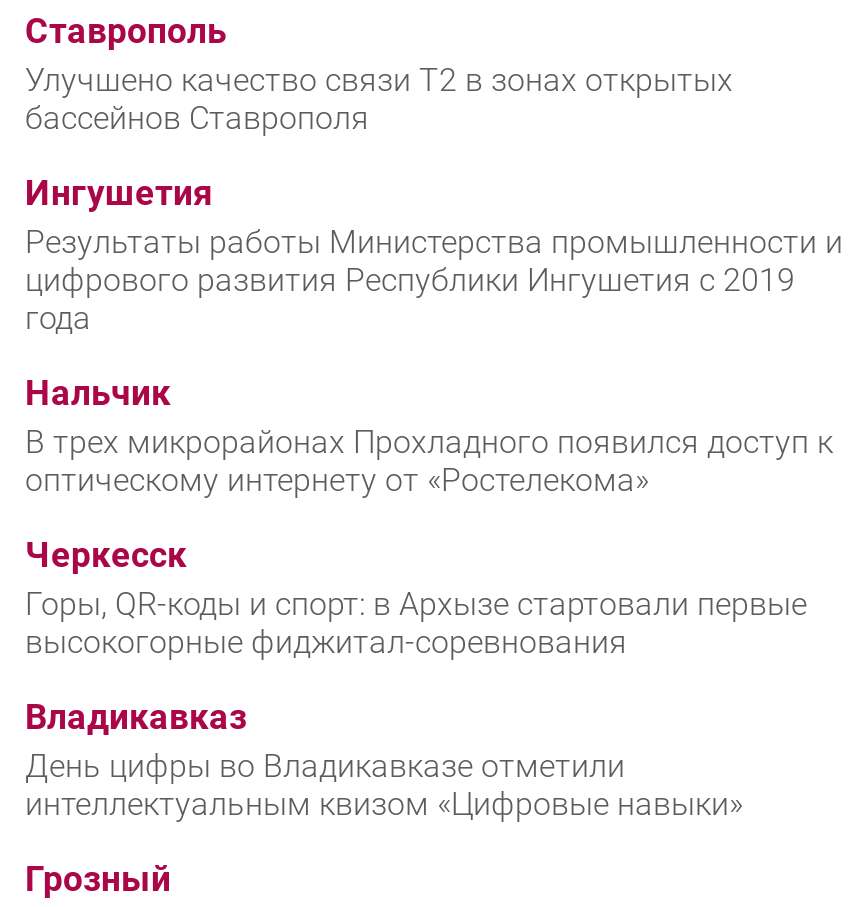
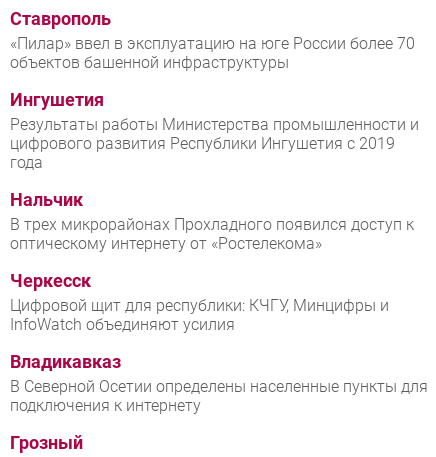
- Улучшено качество связи T2 в зонах открытых
- бассейнов Ставрополя
+ «Пилар» ввел в эксплуатацию на юге России более 70
+ объектов башенной инфраструктуры

- Горы, QR-коды и спорт: в Архызе стартовали первые
- высокогорные фиджитал-соревнования
+ Цифровой щит для республики: КЧГУ, Минцифры и
+ InfoWatch объединяют усилия

- День цифры во Владикавказе отметили
- интеллектуальным квизом «Цифровые навыки»
+ В Северной Осетии определены населенные пункты для
+ подключения к интернету
